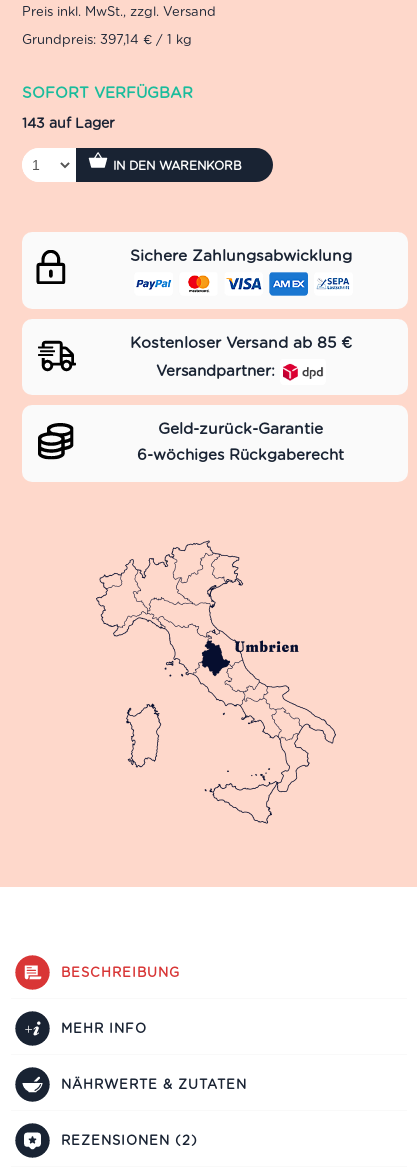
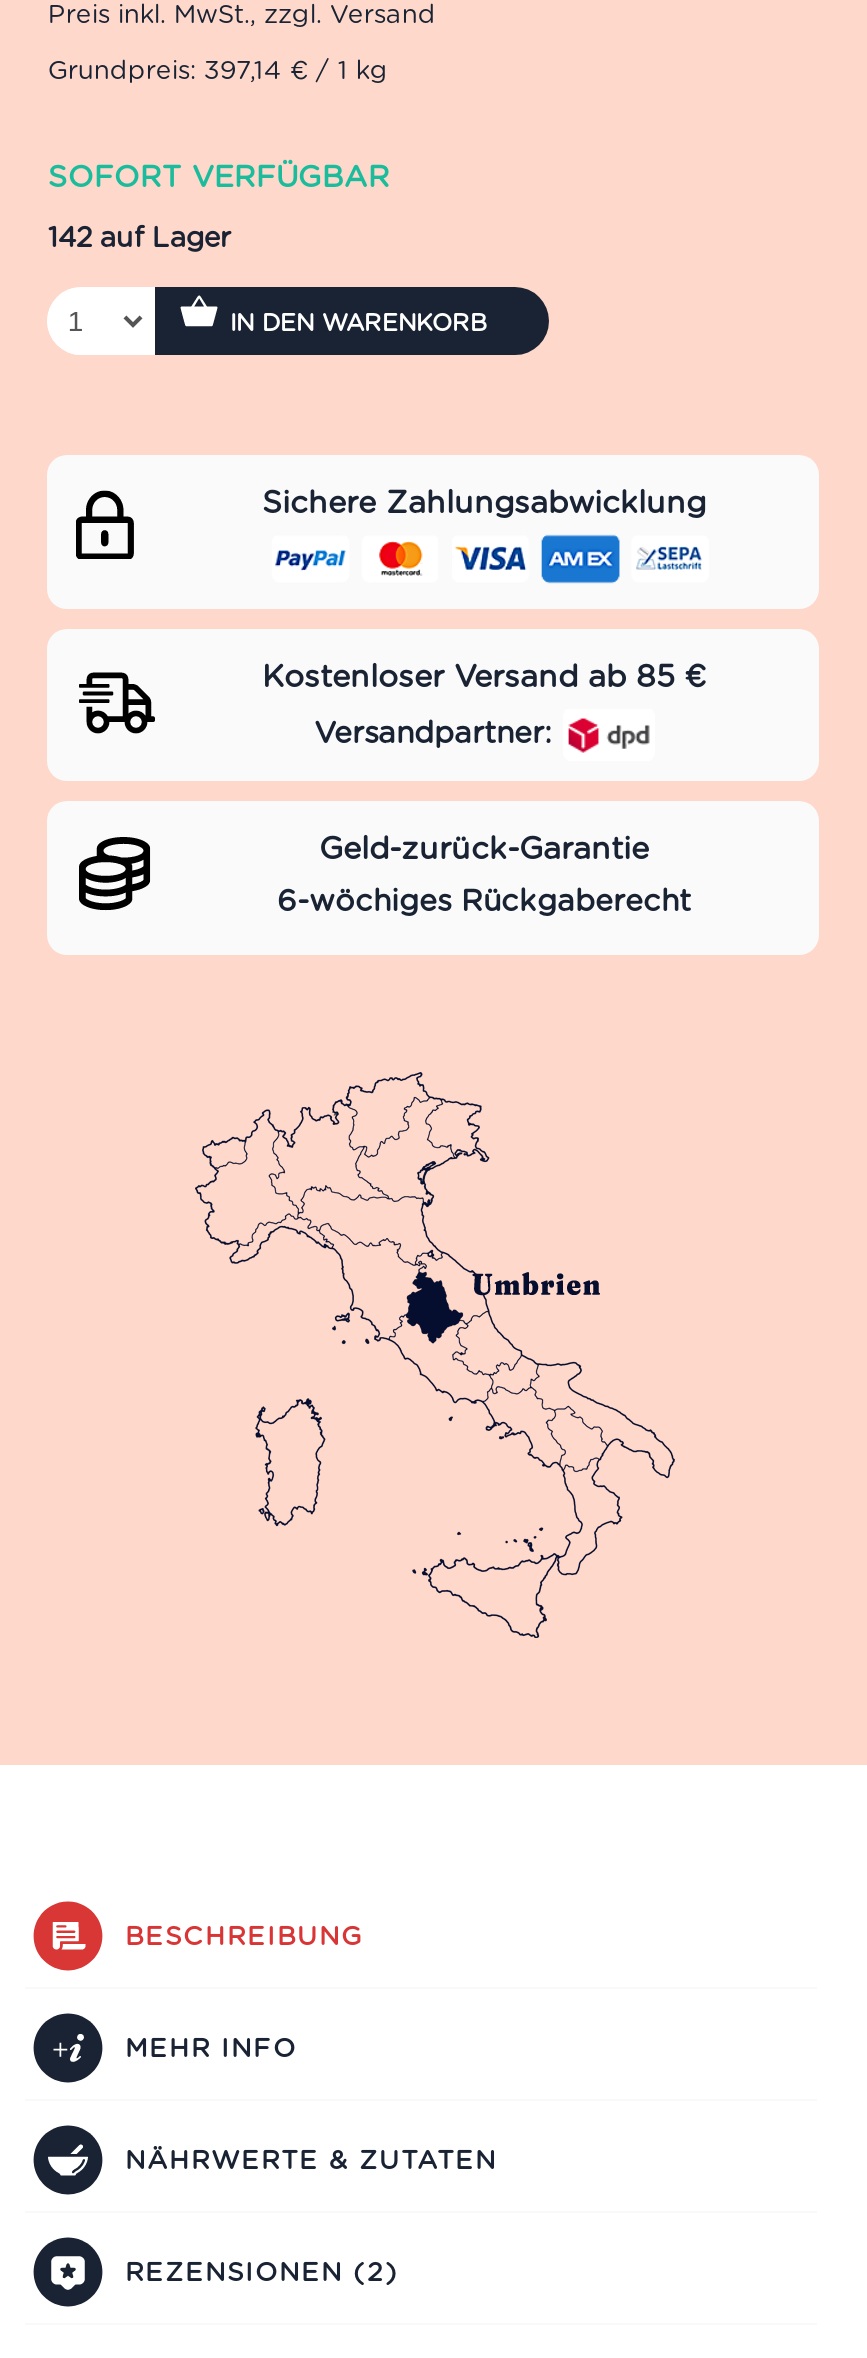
- 143 auf Lager
+ 142 auf Lager
